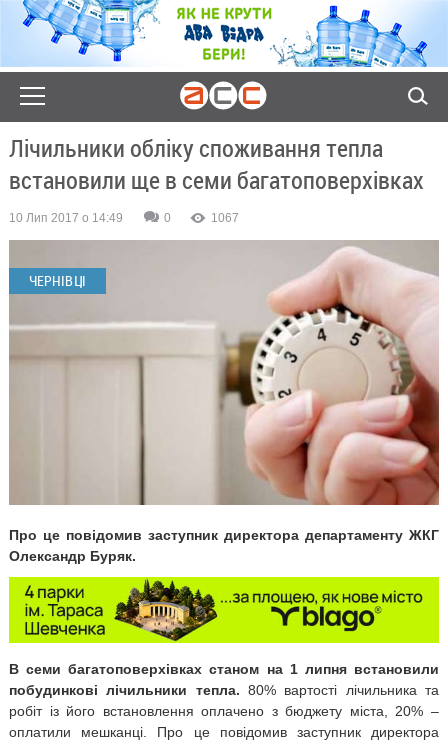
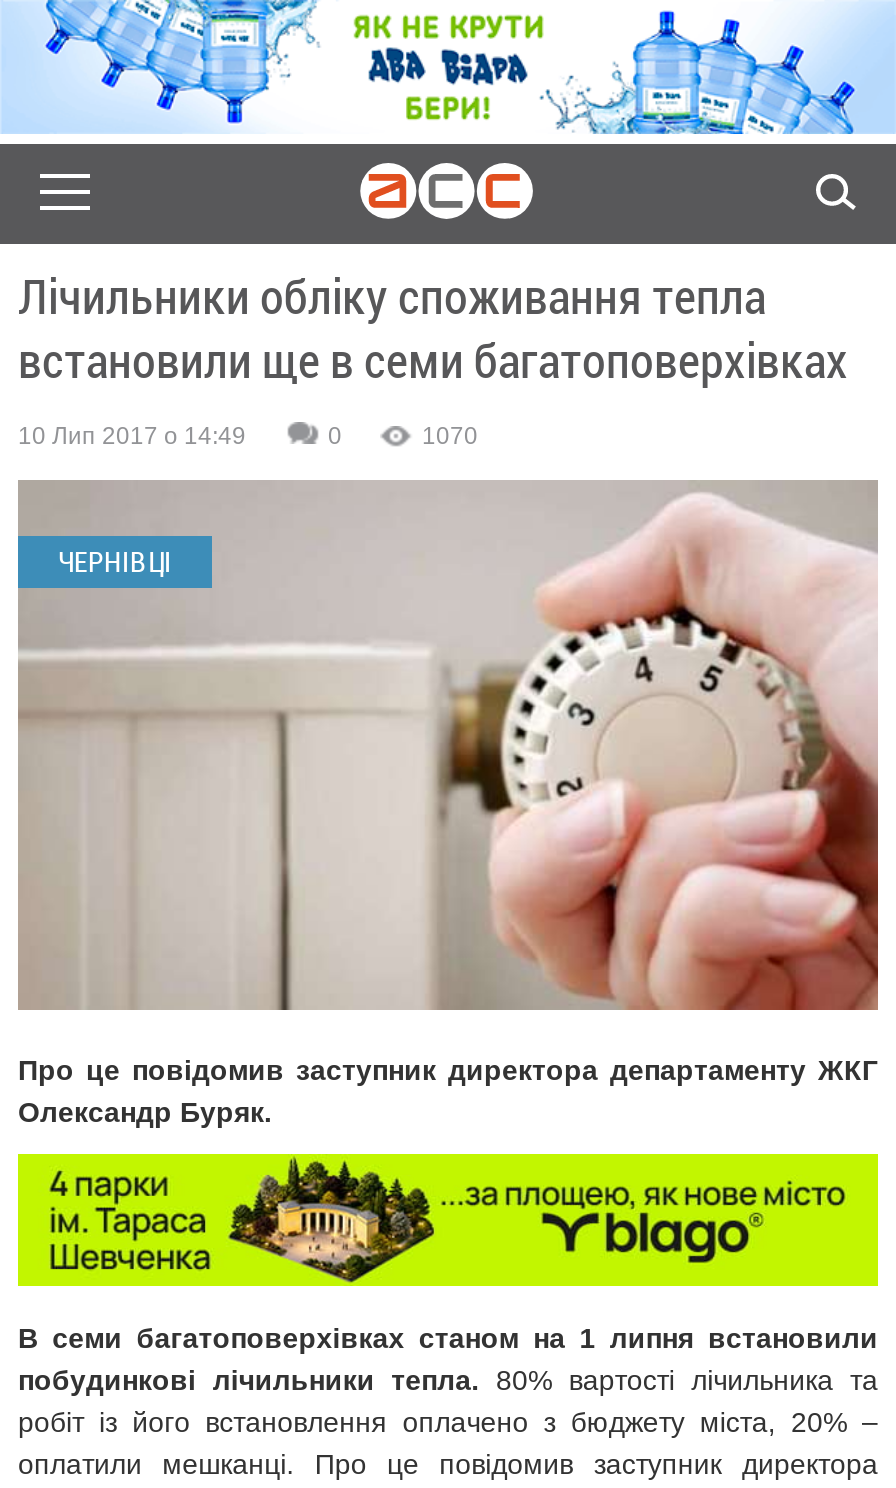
- 1067
+ 1070
